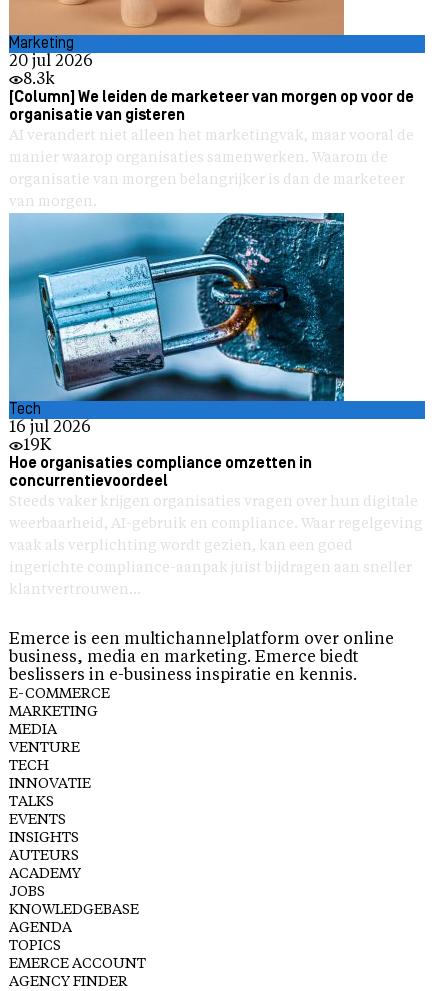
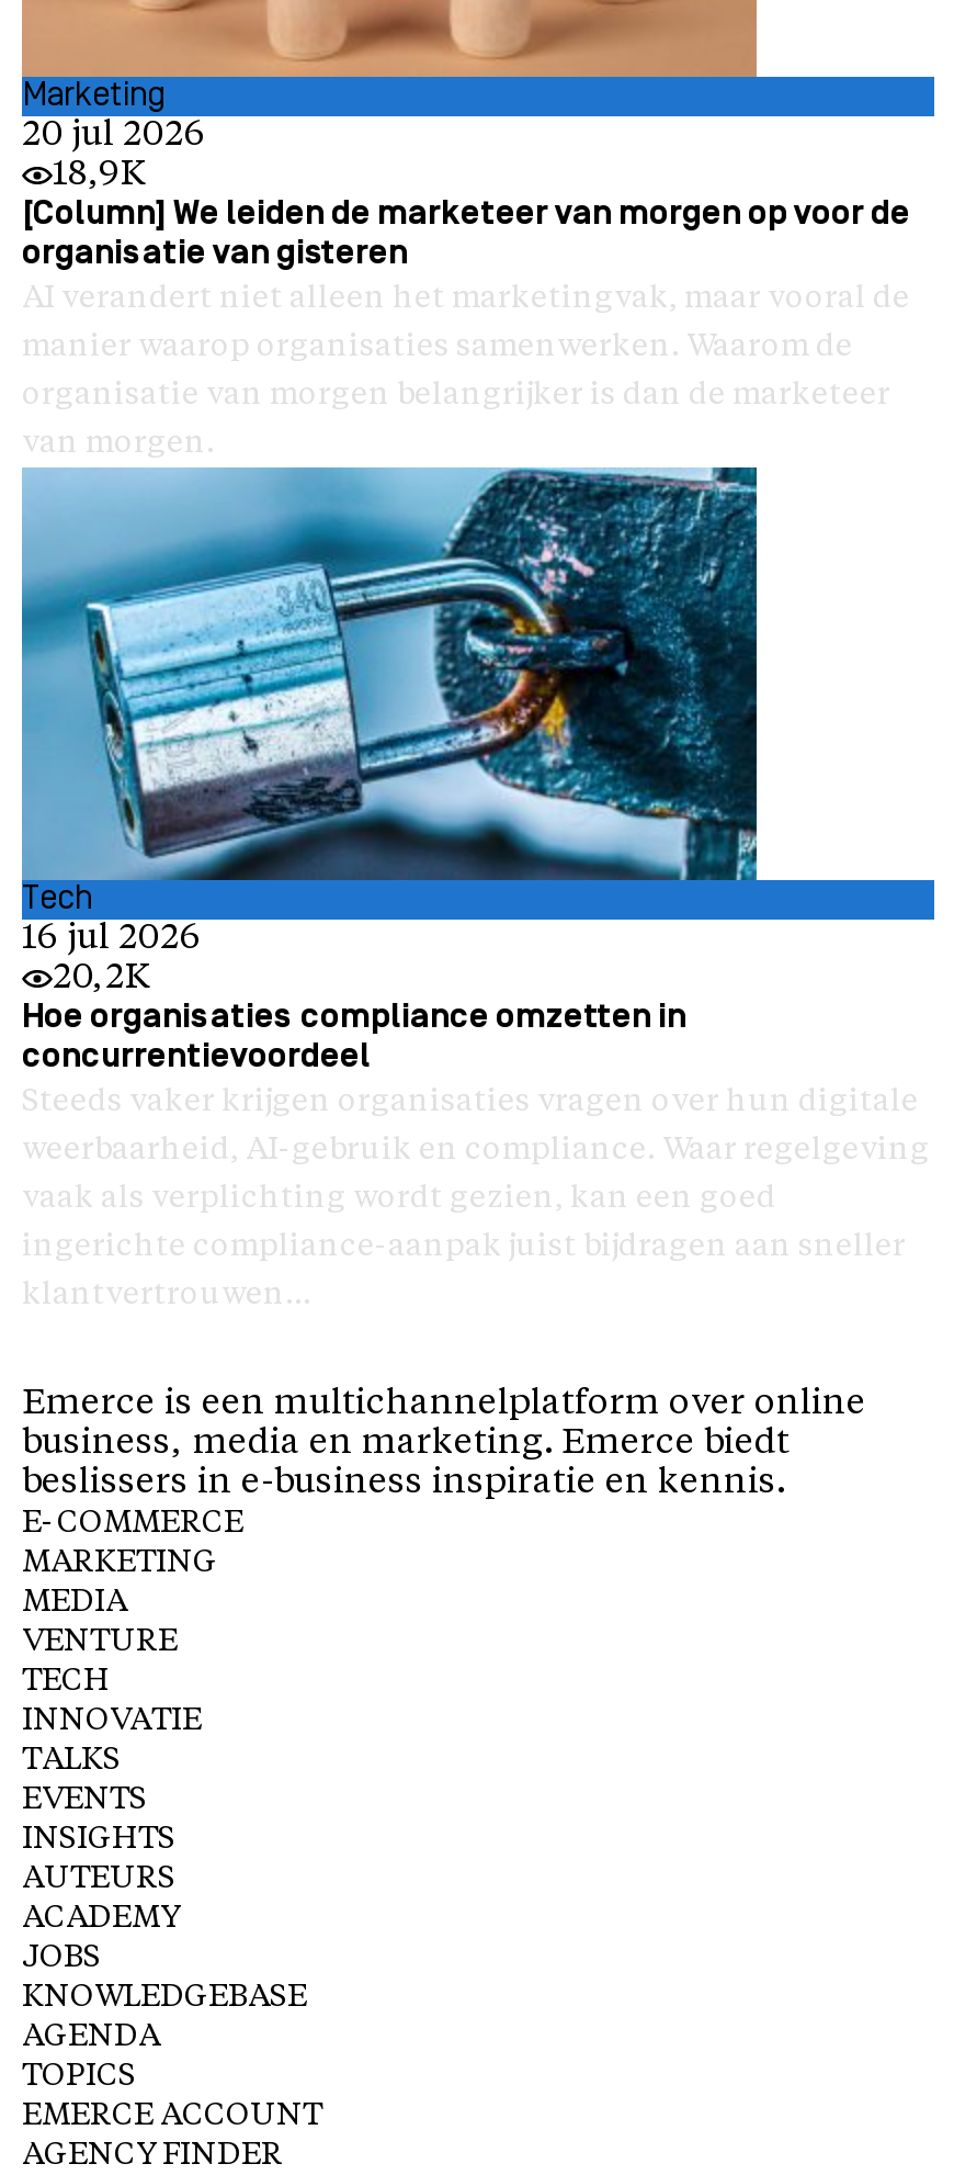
- 8.3k
+ 18,9K

- 19K
+ 20,2K
